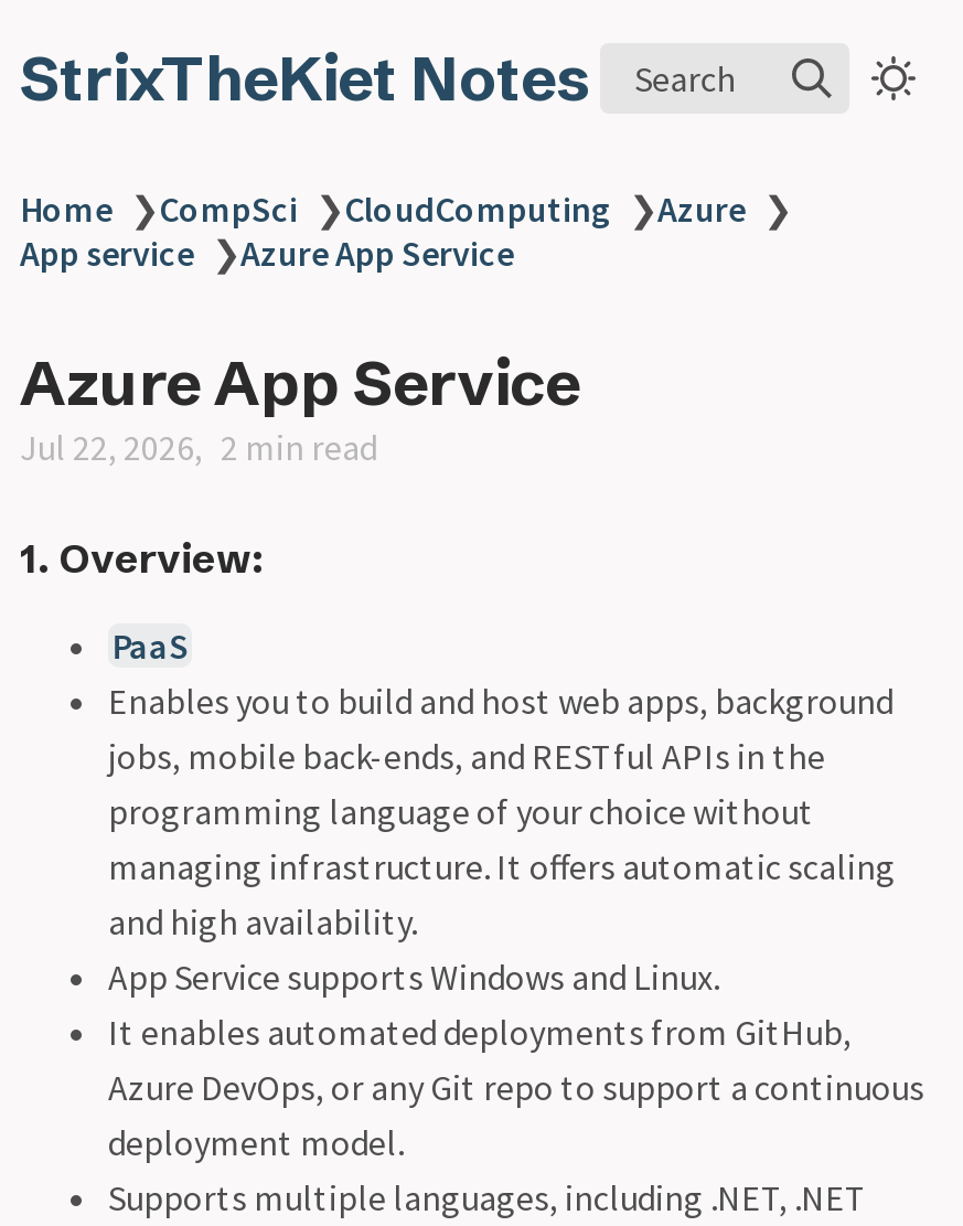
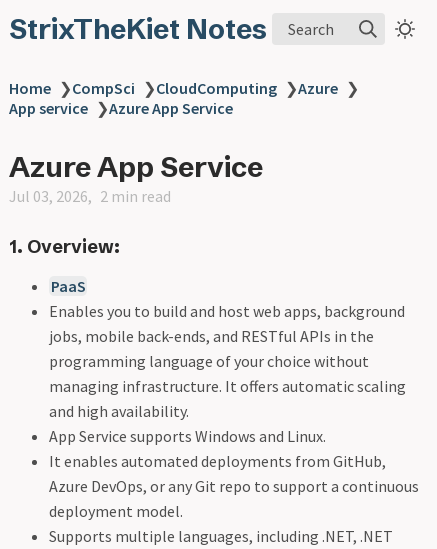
- Jul 22, 2026 2 min read
+ Jul 03, 2026 2 min read
